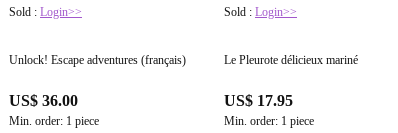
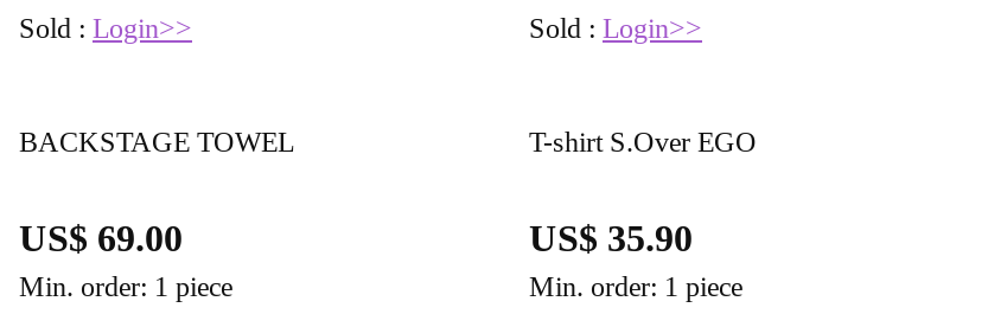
- Unlock! Escape adventures (français)
+ BACKSTAGE TOWEL

- Le Pleurote délicieux mariné
+ T-shirt S.Over EGO

- US$ 36.00
+ US$ 69.00

- US$ 17.95
+ US$ 35.90
